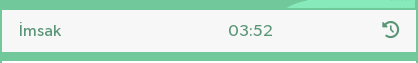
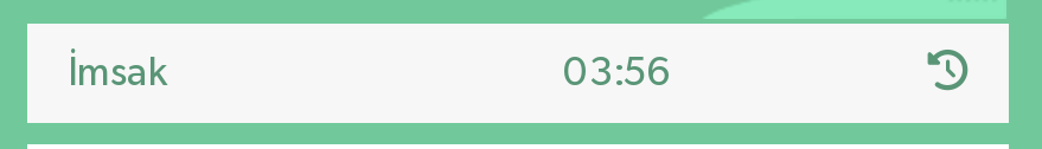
- 03:52
+ 03:56
